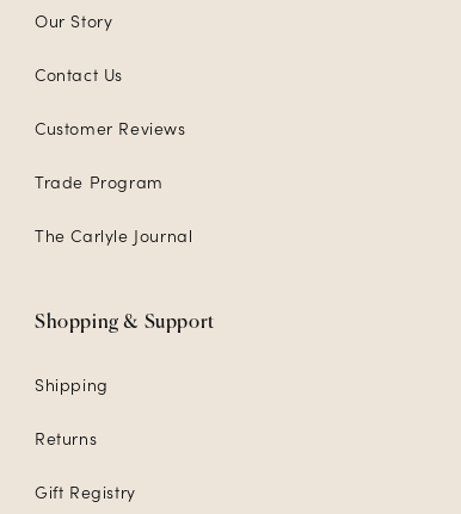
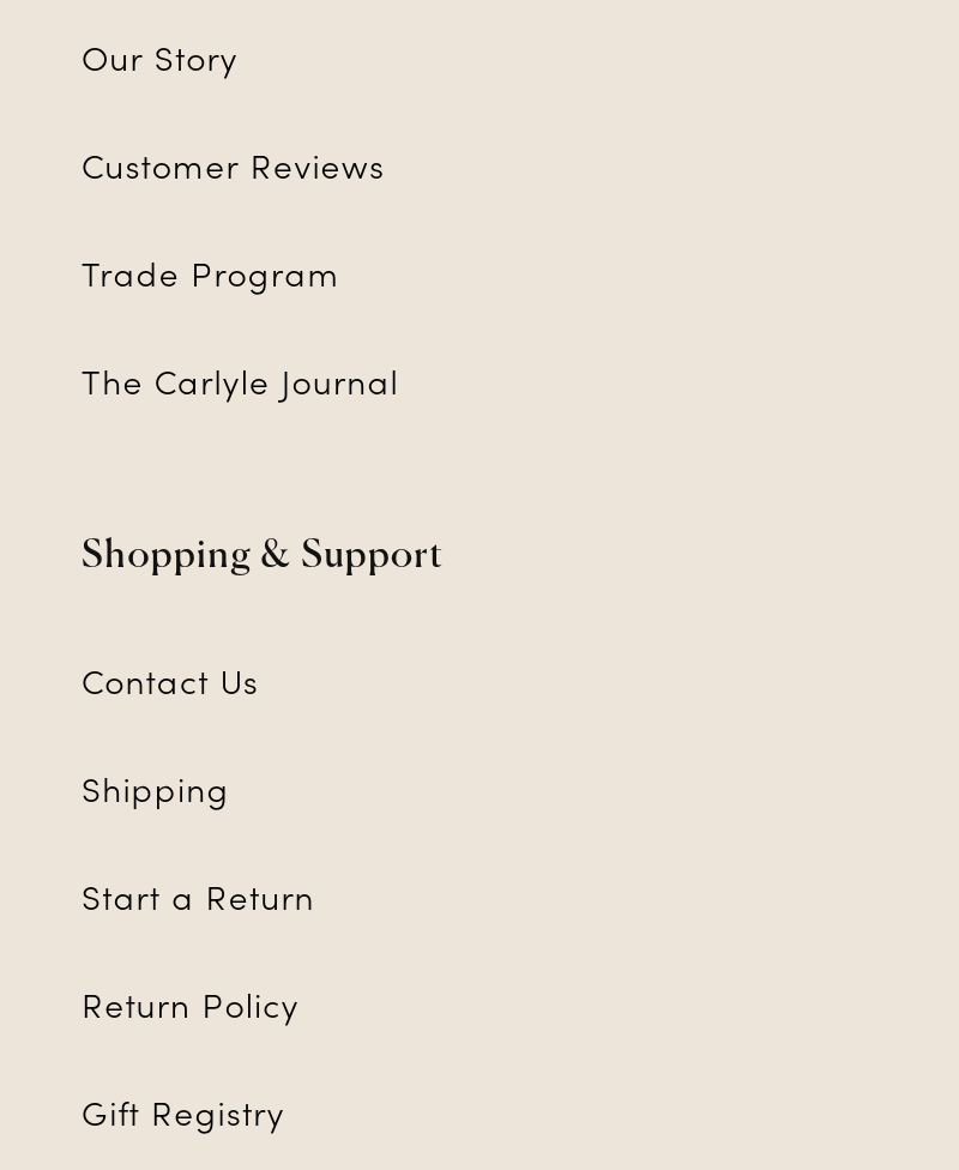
moved down: Contact Us

moved up: Customer Reviews | Trade Program | The Carlyle Journal | Shopping & Support

- Returns
+ Start a Return
+ Return Policy
